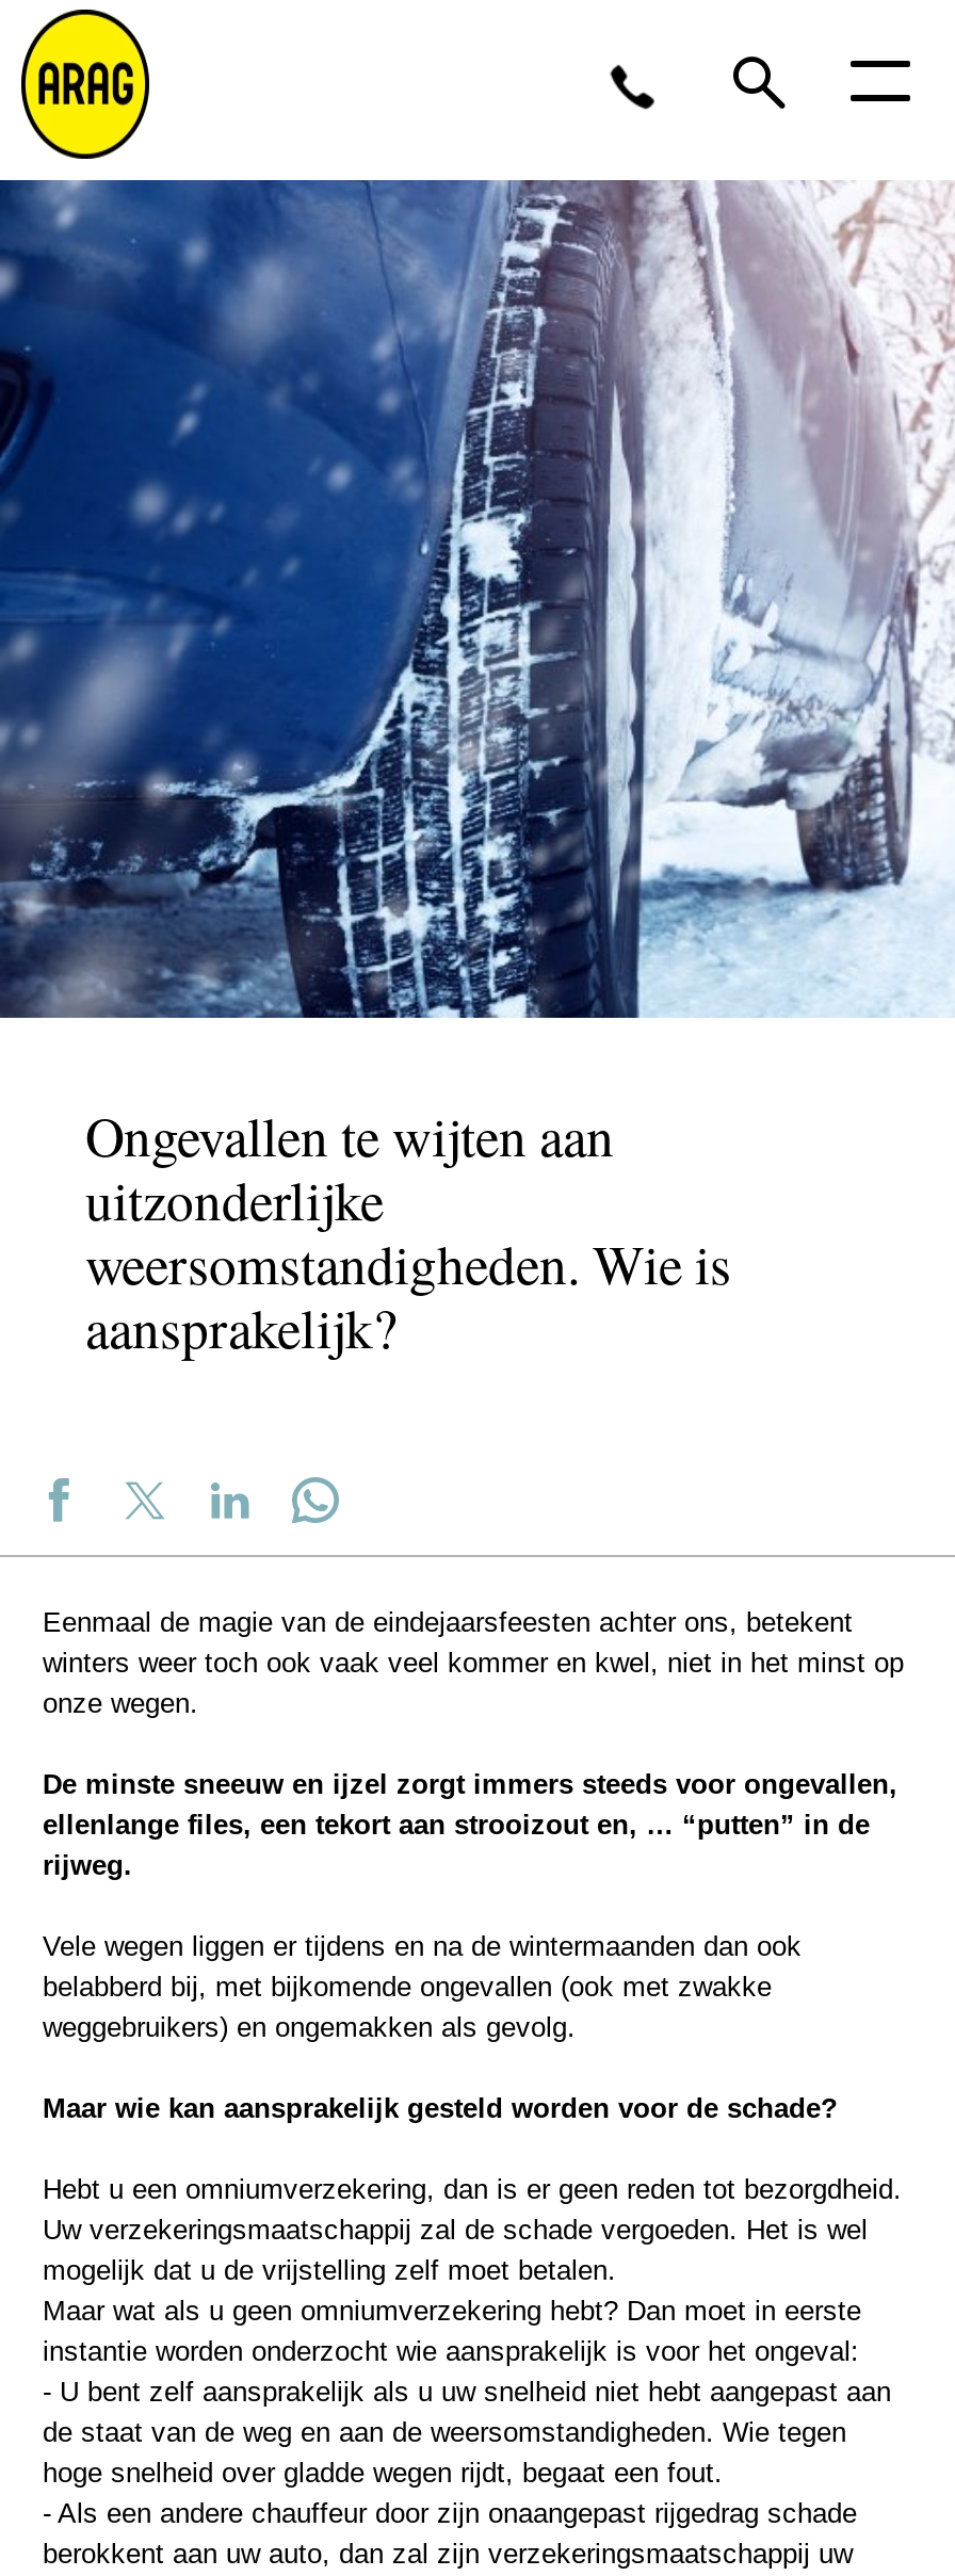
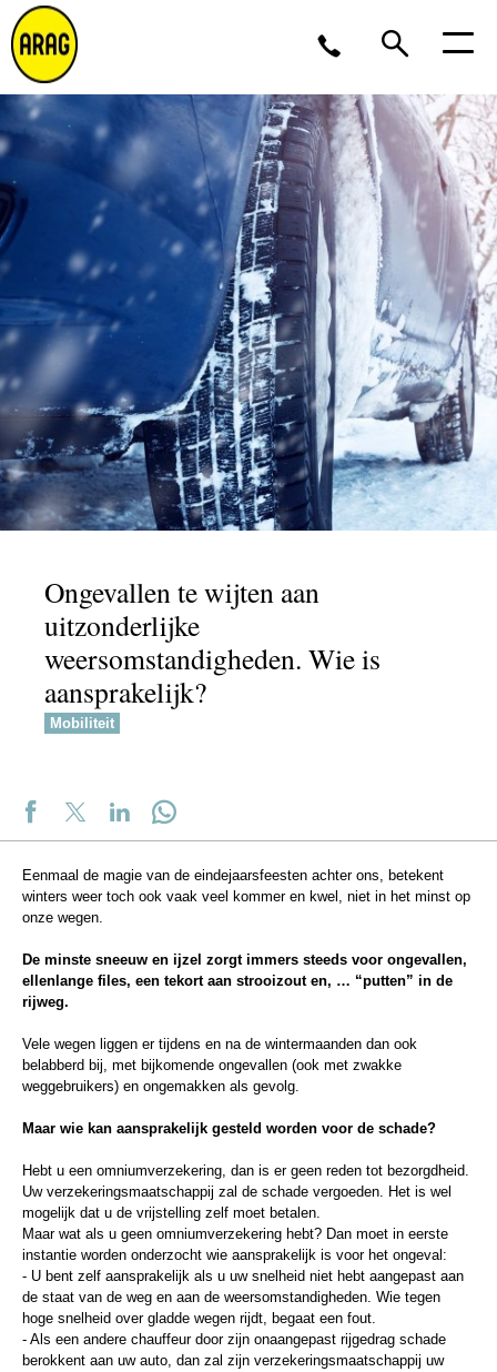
+ Mobiliteit
